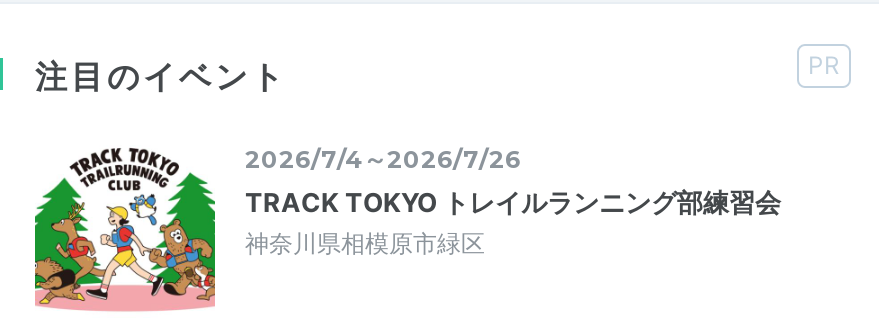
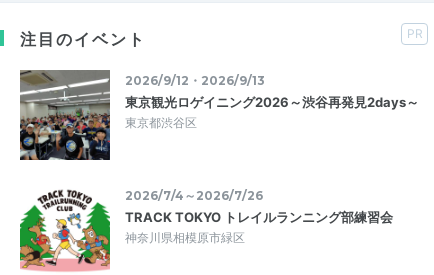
+ [image]
+ 2026/9/12・2026/9/13
+ 東京観光ロゲイニング2026～渋谷再発見2days～
+ 東京都渋谷区
